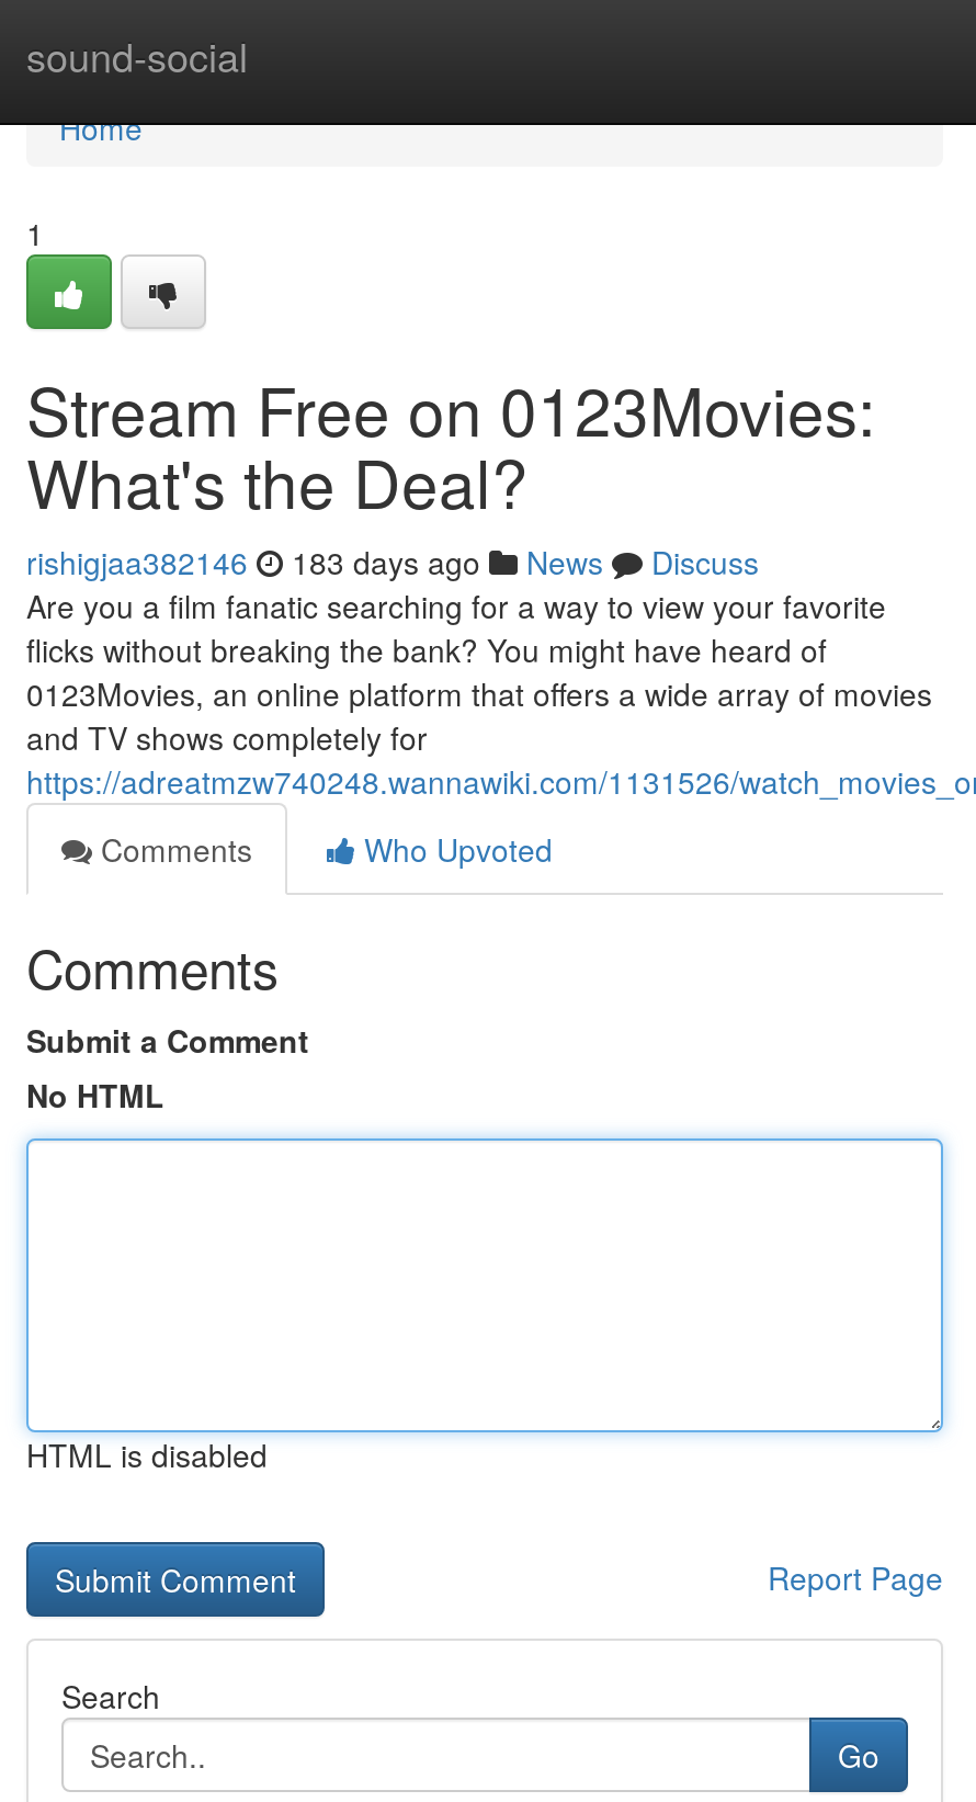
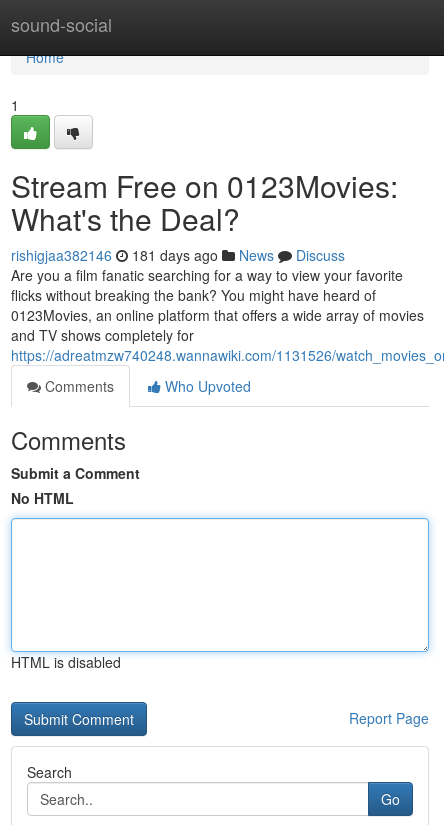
- rishigjaa382146 183 days ago News Discuss
+ rishigjaa382146 181 days ago News Discuss
